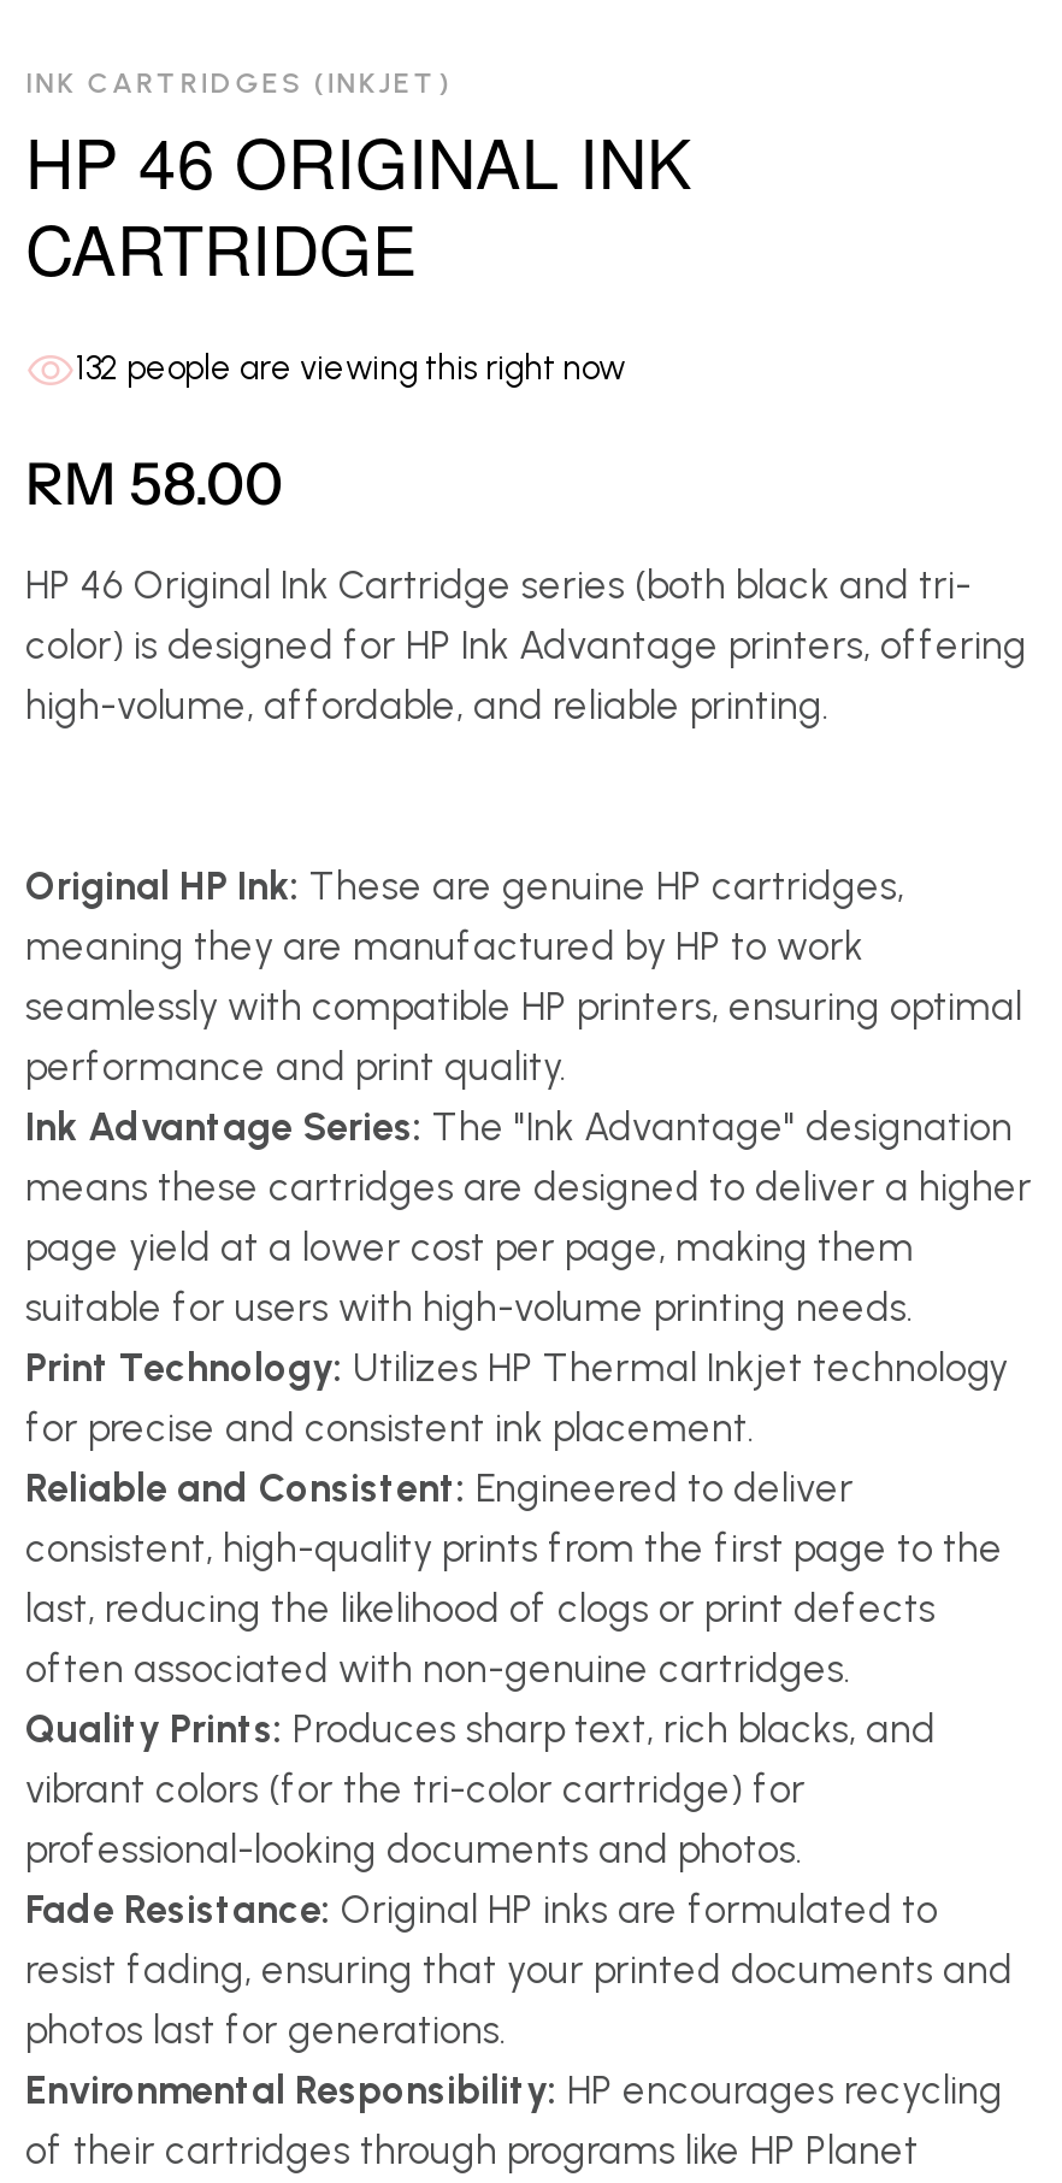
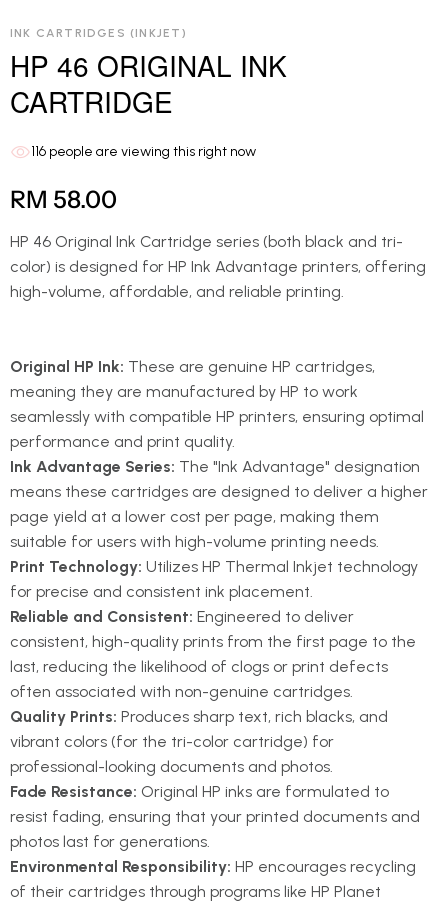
- 132 people are viewing this right now
+ 116 people are viewing this right now
